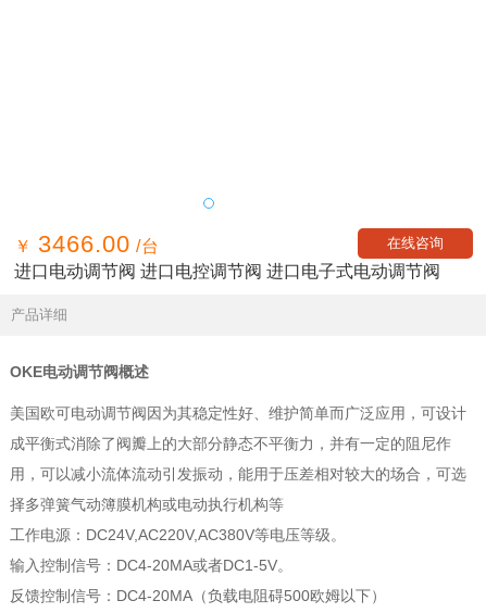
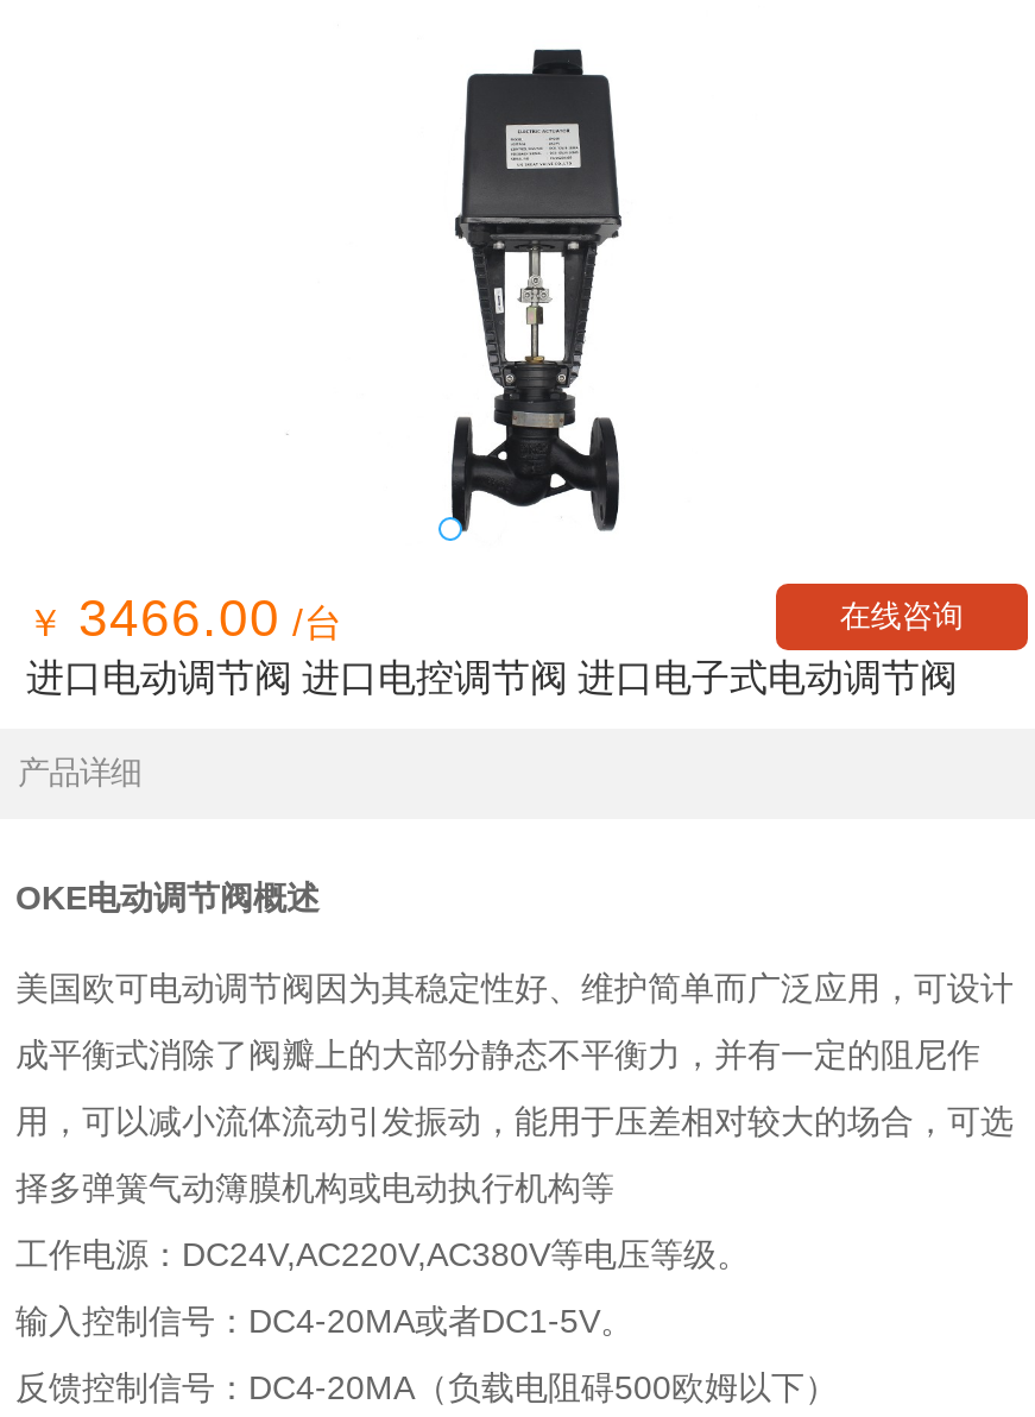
+ [image]
